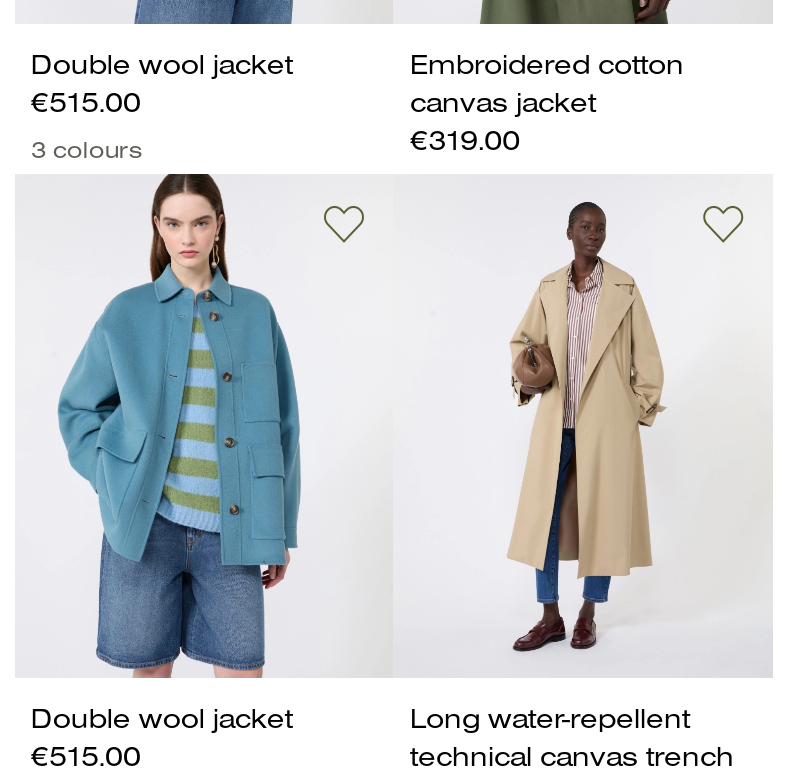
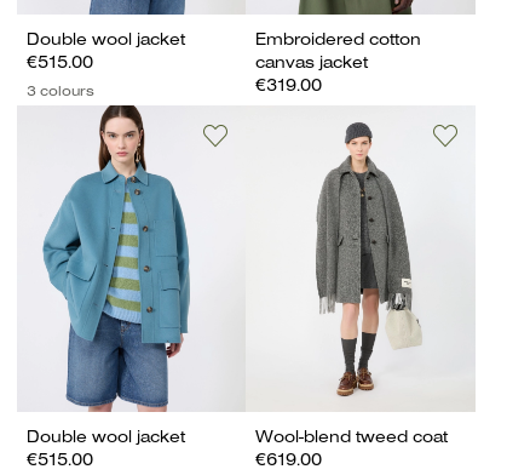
- [image]
- Long water-repellent
+ [image]
+ Wool-blend tweed coat

- technical canvas trench
+ €619.00
